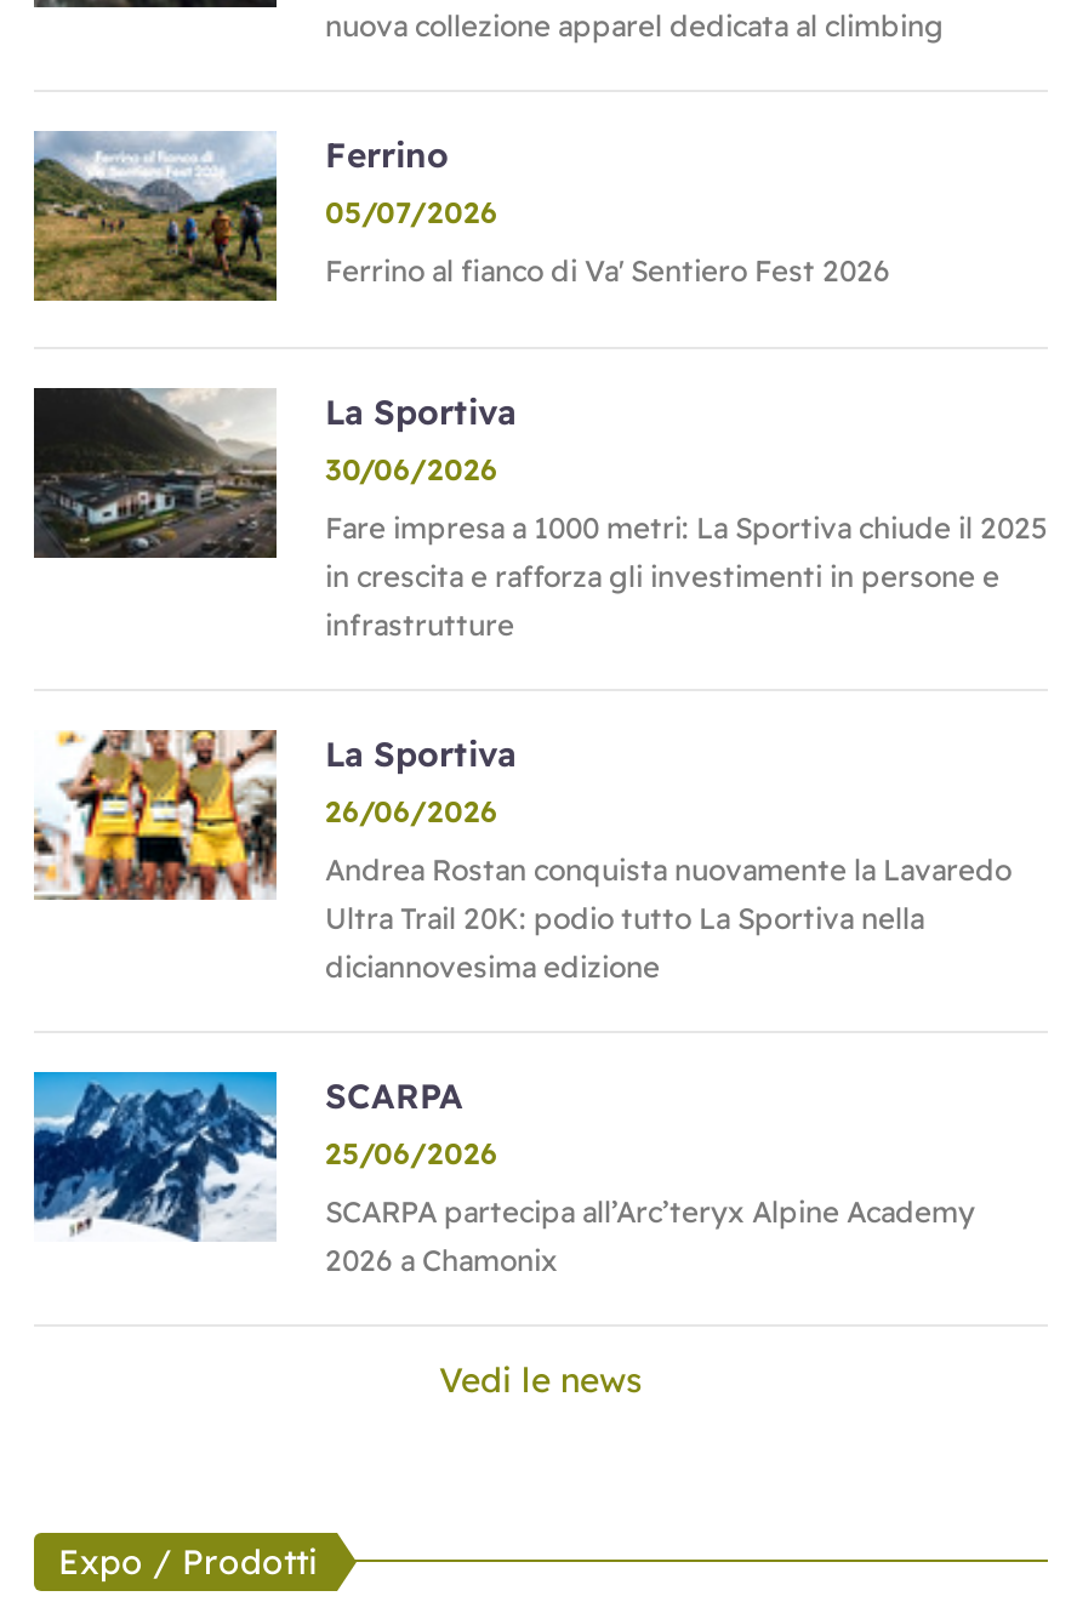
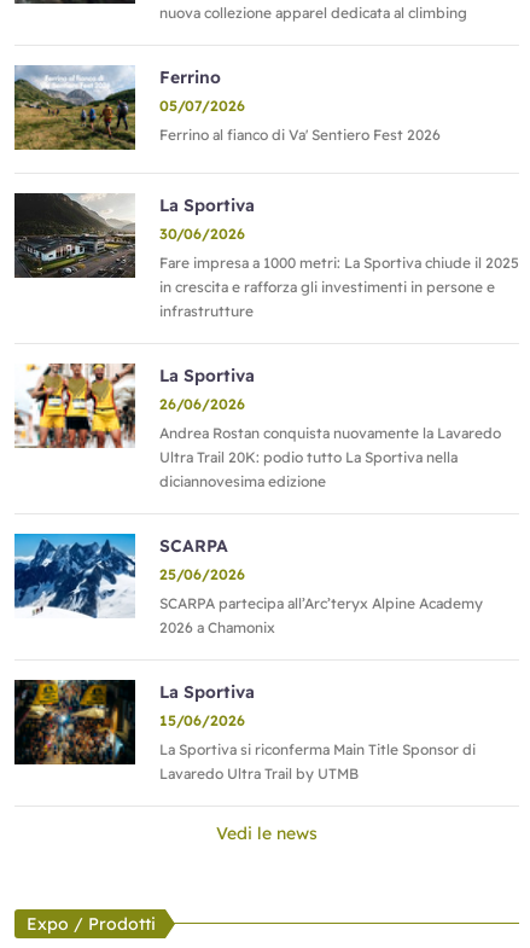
+ [image]
+ La Sportiva
+ 15/06/2026
+ La Sportiva si riconferma Main Title Sponsor di
+ Lavaredo Ultra Trail by UTMB
